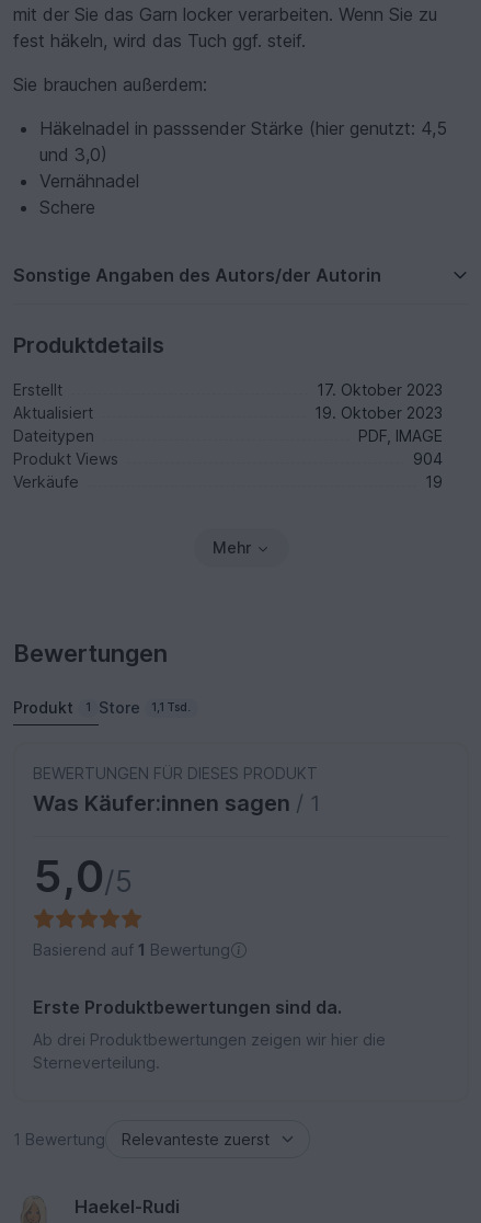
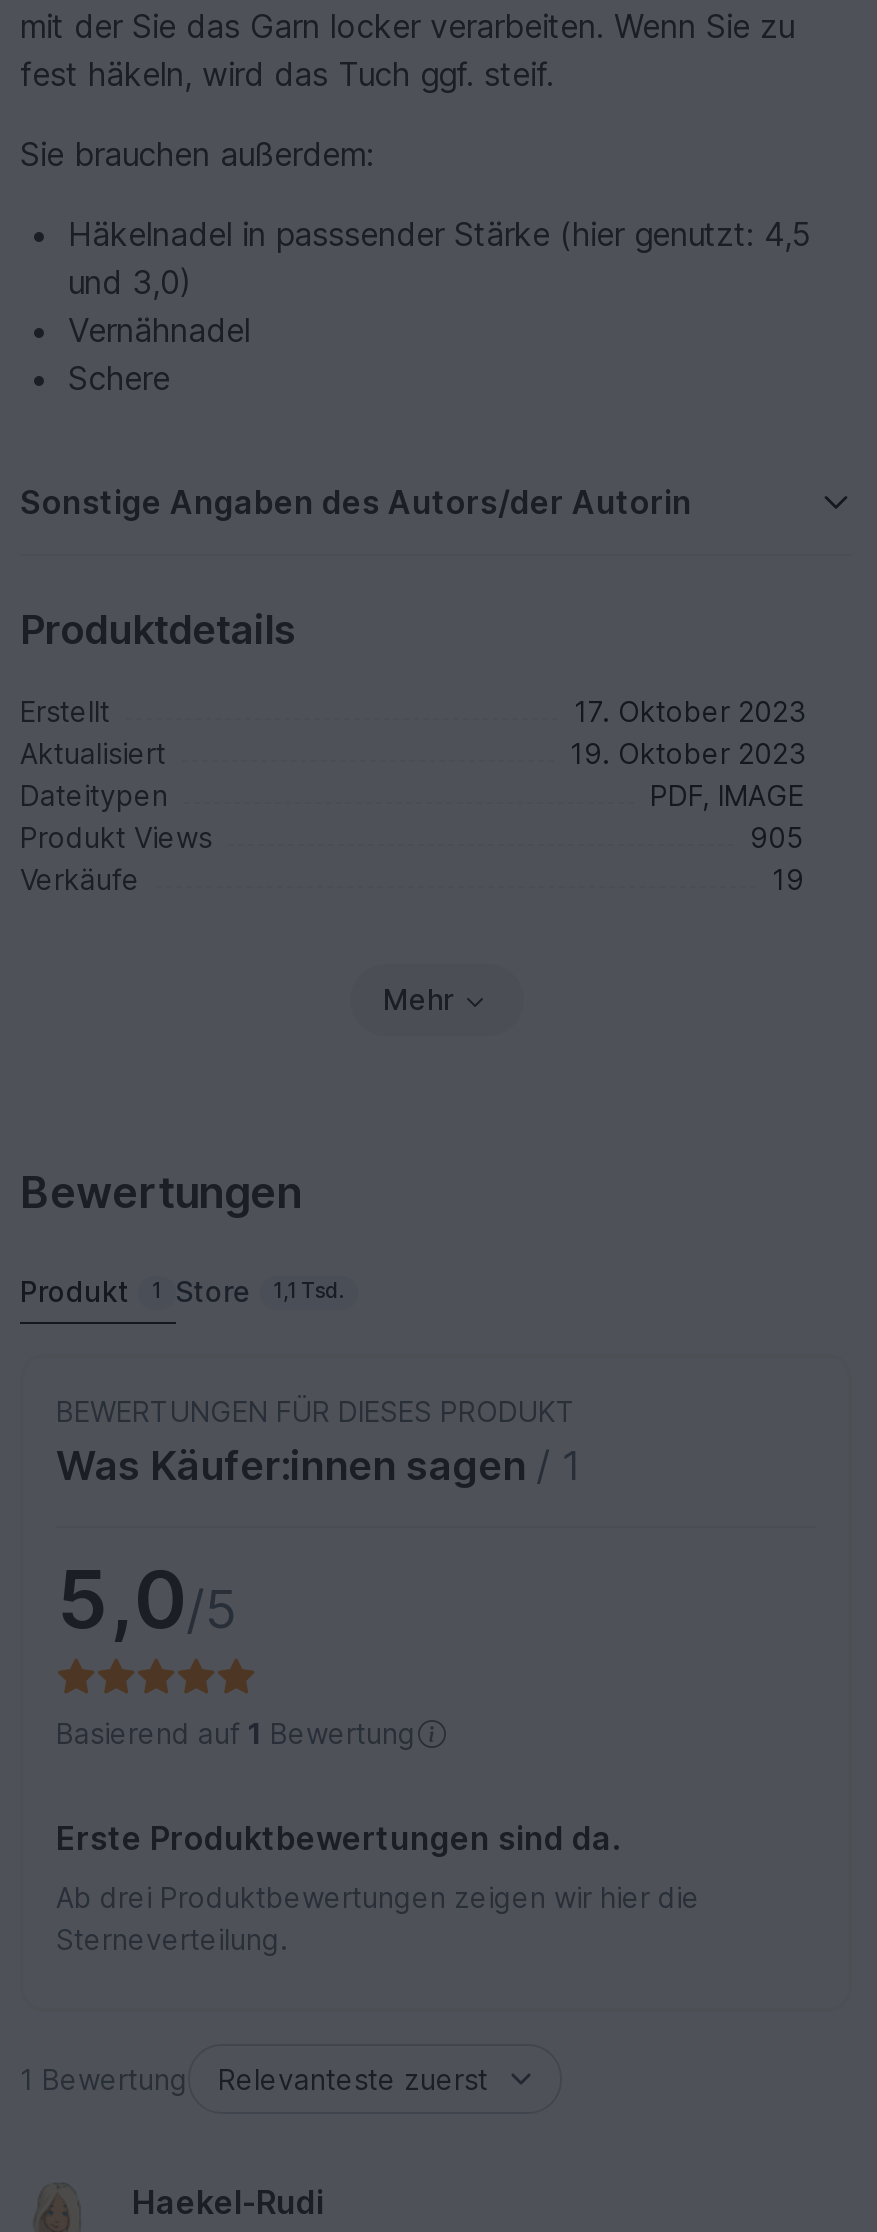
- 904
+ 905
